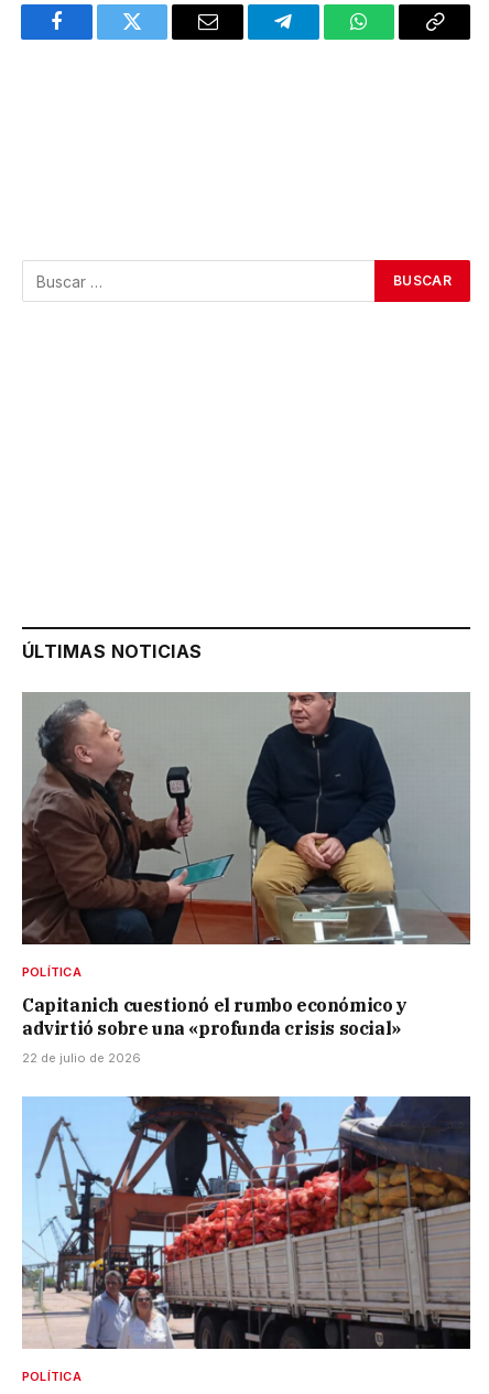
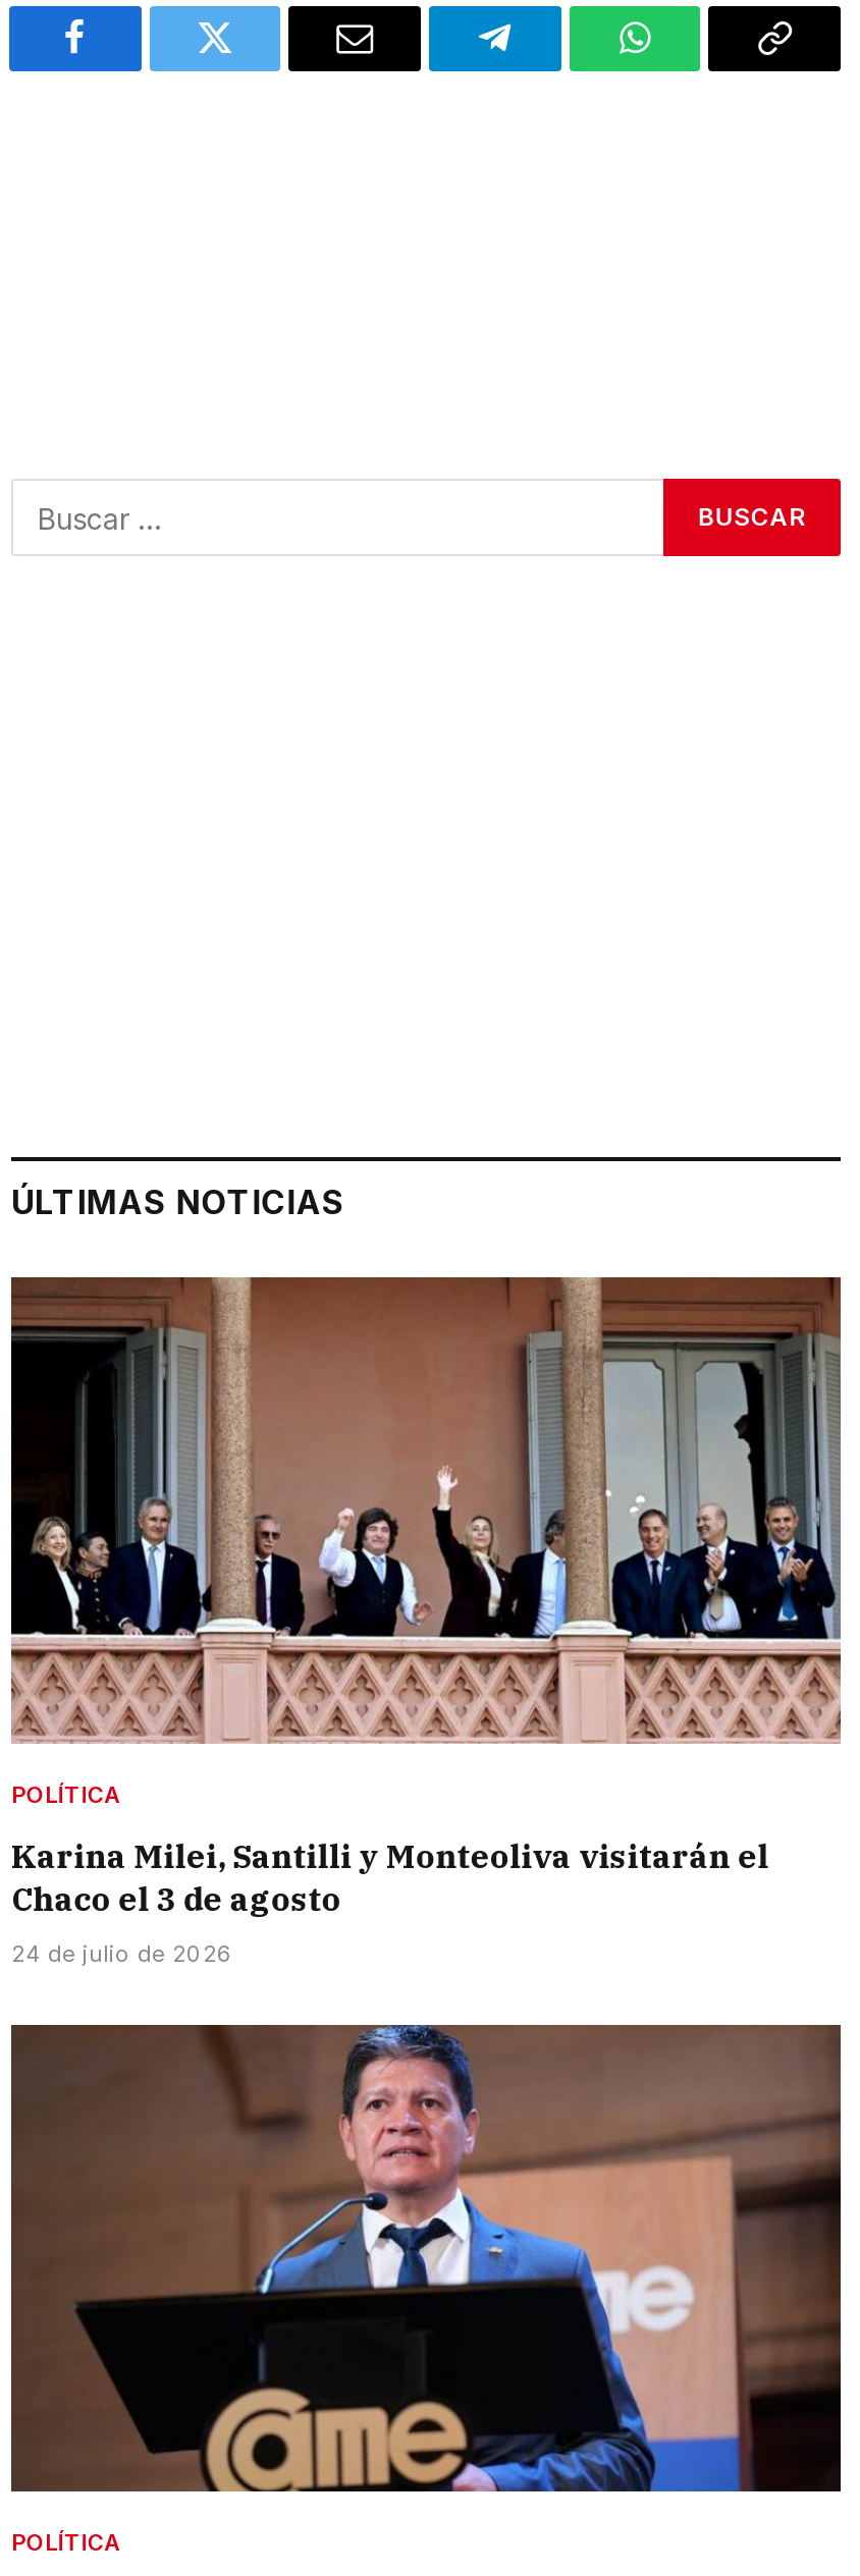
- [image]
+ [image]

- Capitanich cuestionó el rumbo económico y
- advirtió sobre una «profunda crisis social»
+ Karina Milei, Santilli y Monteoliva visitarán el
+ Chaco el 3 de agosto

- 22 de julio de 2026
+ 24 de julio de 2026

- [image]
+ [image]
